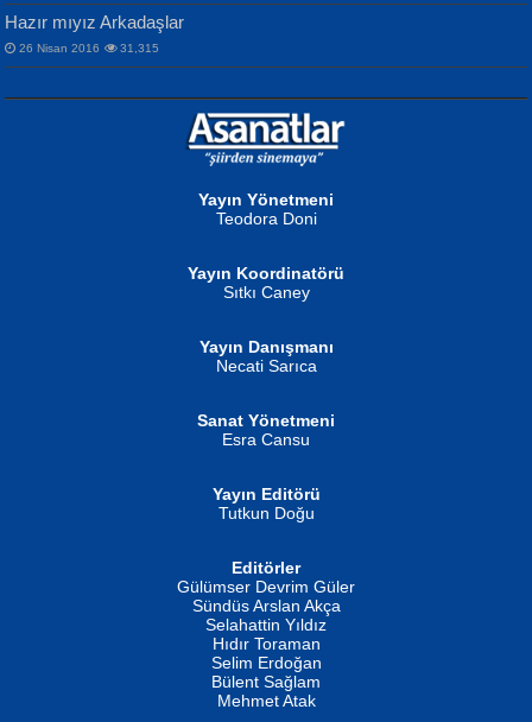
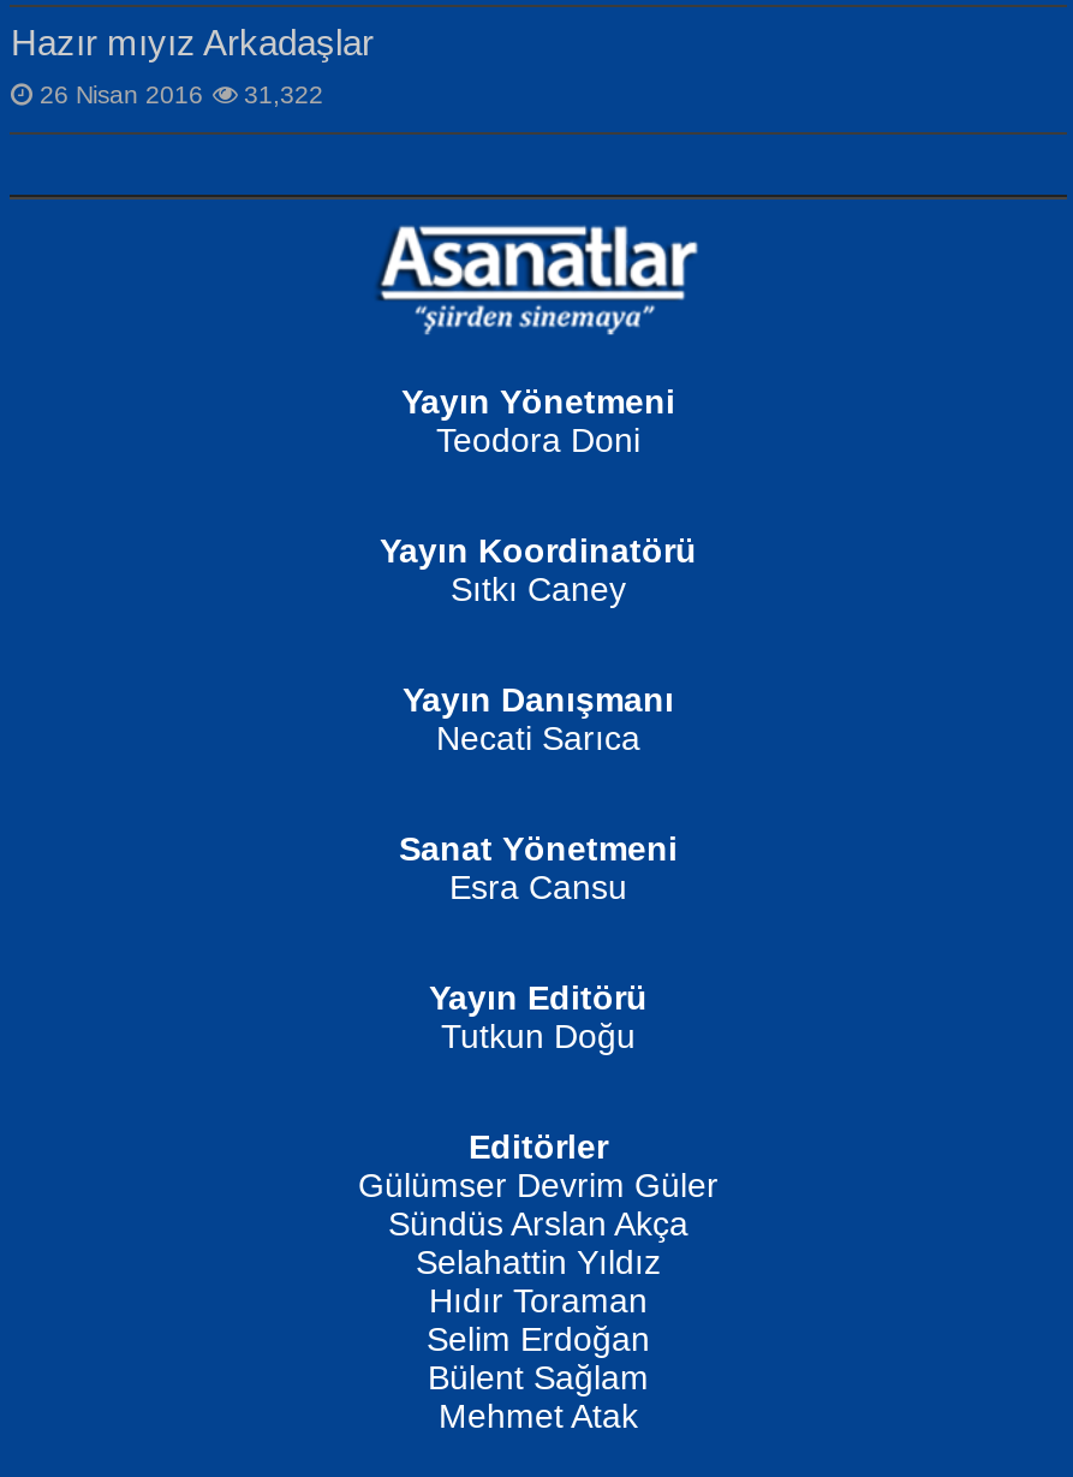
- 26 Nisan 2016 31,315
+ 26 Nisan 2016 31,322
